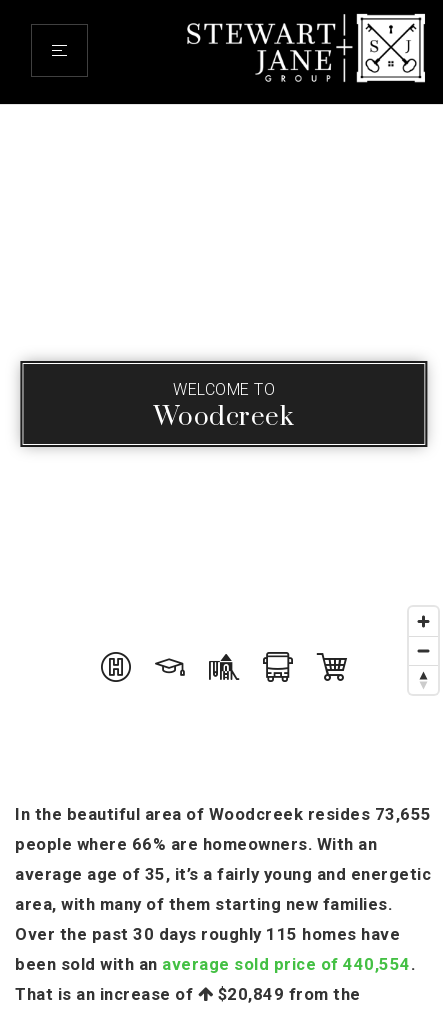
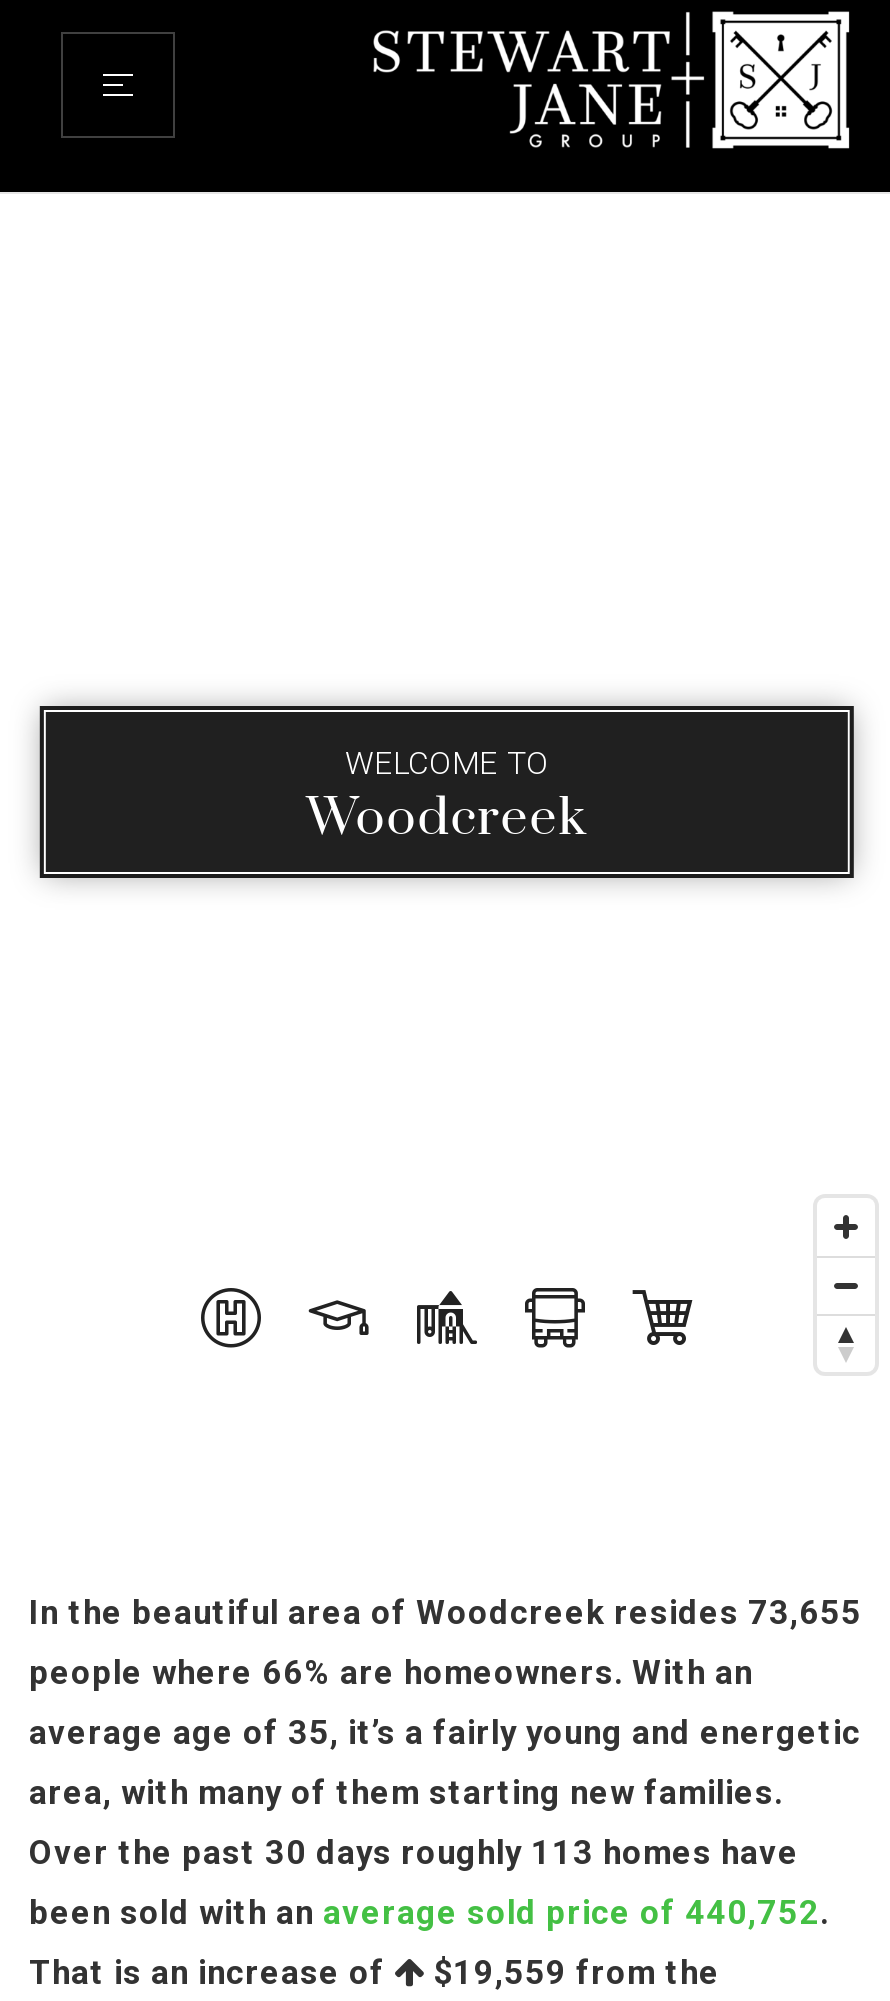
- Over the past 30 days roughly 115 homes have
+ Over the past 30 days roughly 113 homes have

- been sold with an average sold price of 440,554.
+ been sold with an average sold price of 440,752.

- That is an increase of $20,849 from the
+ That is an increase of $19,559 from the
